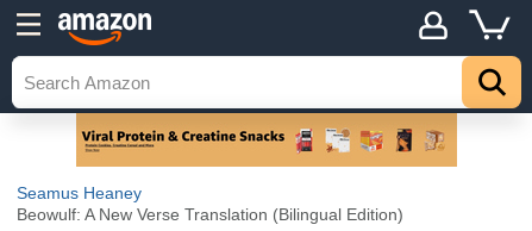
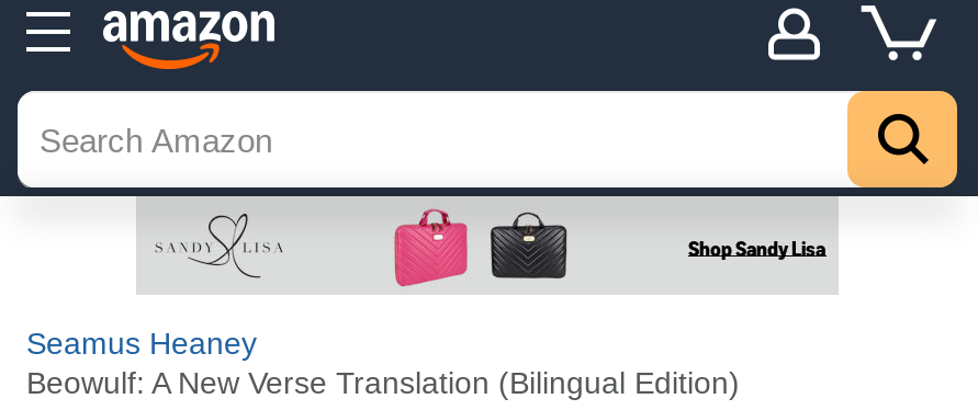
- [image]
+ [image]
